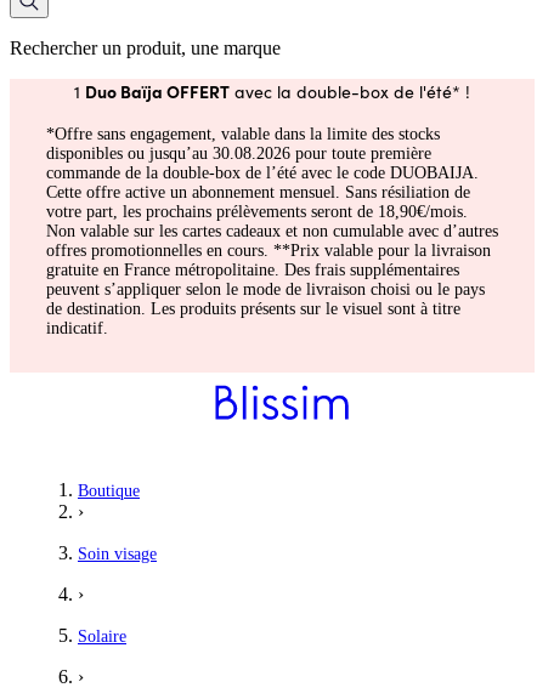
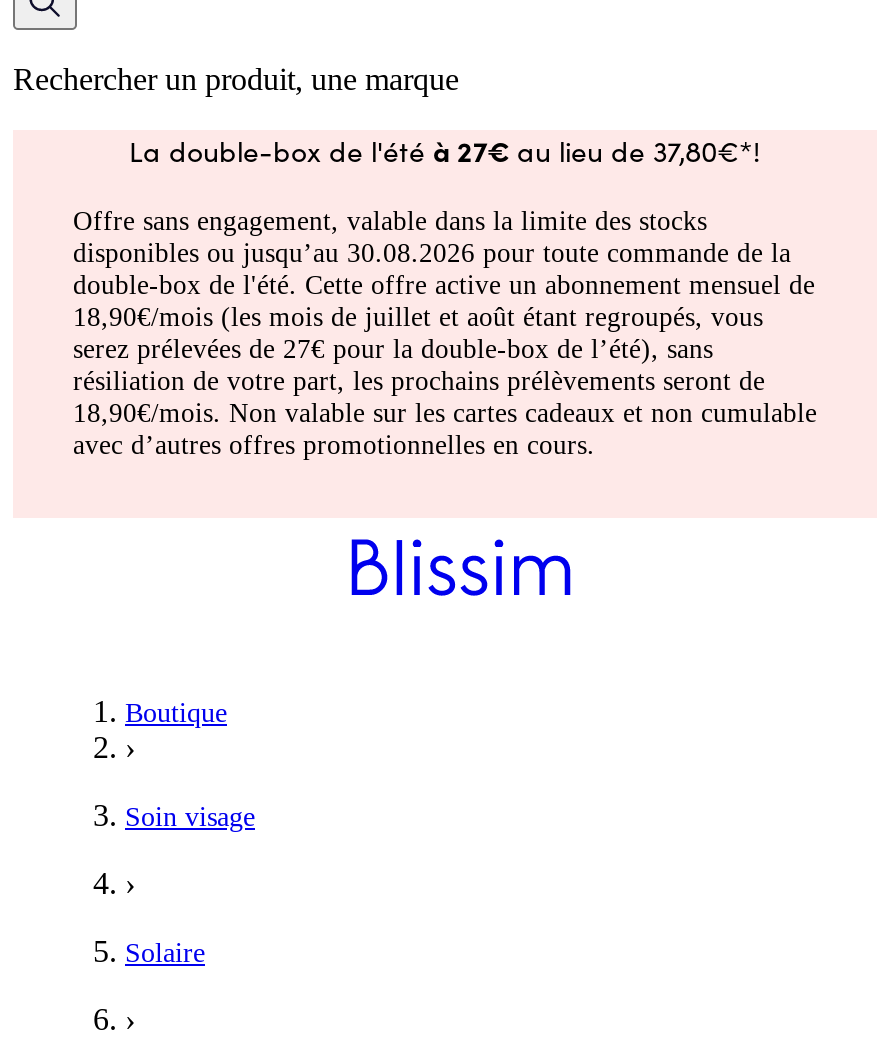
- 1 Duo Baïja OFFERT avec la double-box de l'été* !
+ La double-box de l'été à 27€au lieu de 37,80€*!

- *Offre sans engagement, valable dans la limite des stocks
- disponibles ou jusqu’au 30.08.2026 pour toute première
- commande de la double-box de l’été avec le code DUOBAIJA.
- Cette offre active un abonnement mensuel. Sans résiliation de
- votre part, les prochains prélèvements seront de 18,90€/mois.
- Non valable sur les cartes cadeaux et non cumulable avec d’autres
- offres promotionnelles en cours. **Prix valable pour la livraison
- gratuite en France métropolitaine. Des frais supplémentaires
- peuvent s’appliquer selon le mode de livraison choisi ou le pays
- de destination. Les produits présents sur le visuel sont à titre
- indicatif.
+ Offre sans engagement, valable dans la limite des stocks
+ disponibles ou jusqu’au 30.08.2026 pour toute commande de la
+ double-box de l'été. Cette offre active un abonnement mensuel de
+ 18,90€/mois (les mois de juillet et août étant regroupés, vous
+ serez prélevées de 27€ pour la double-box de l’été), sans
+ résiliation de votre part, les prochains prélèvements seront de
+ 18,90€/mois. Non valable sur les cartes cadeaux et non cumulable
+ avec d’autres offres promotionnelles en cours.
